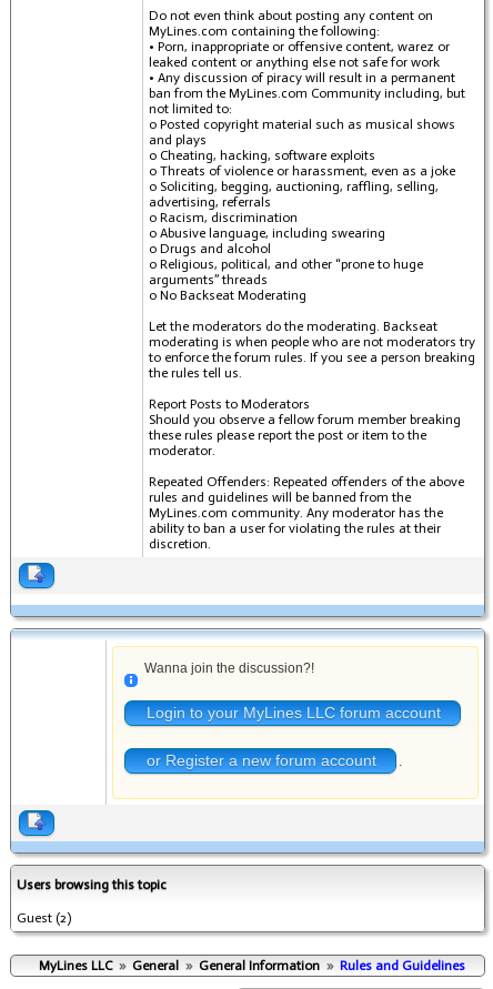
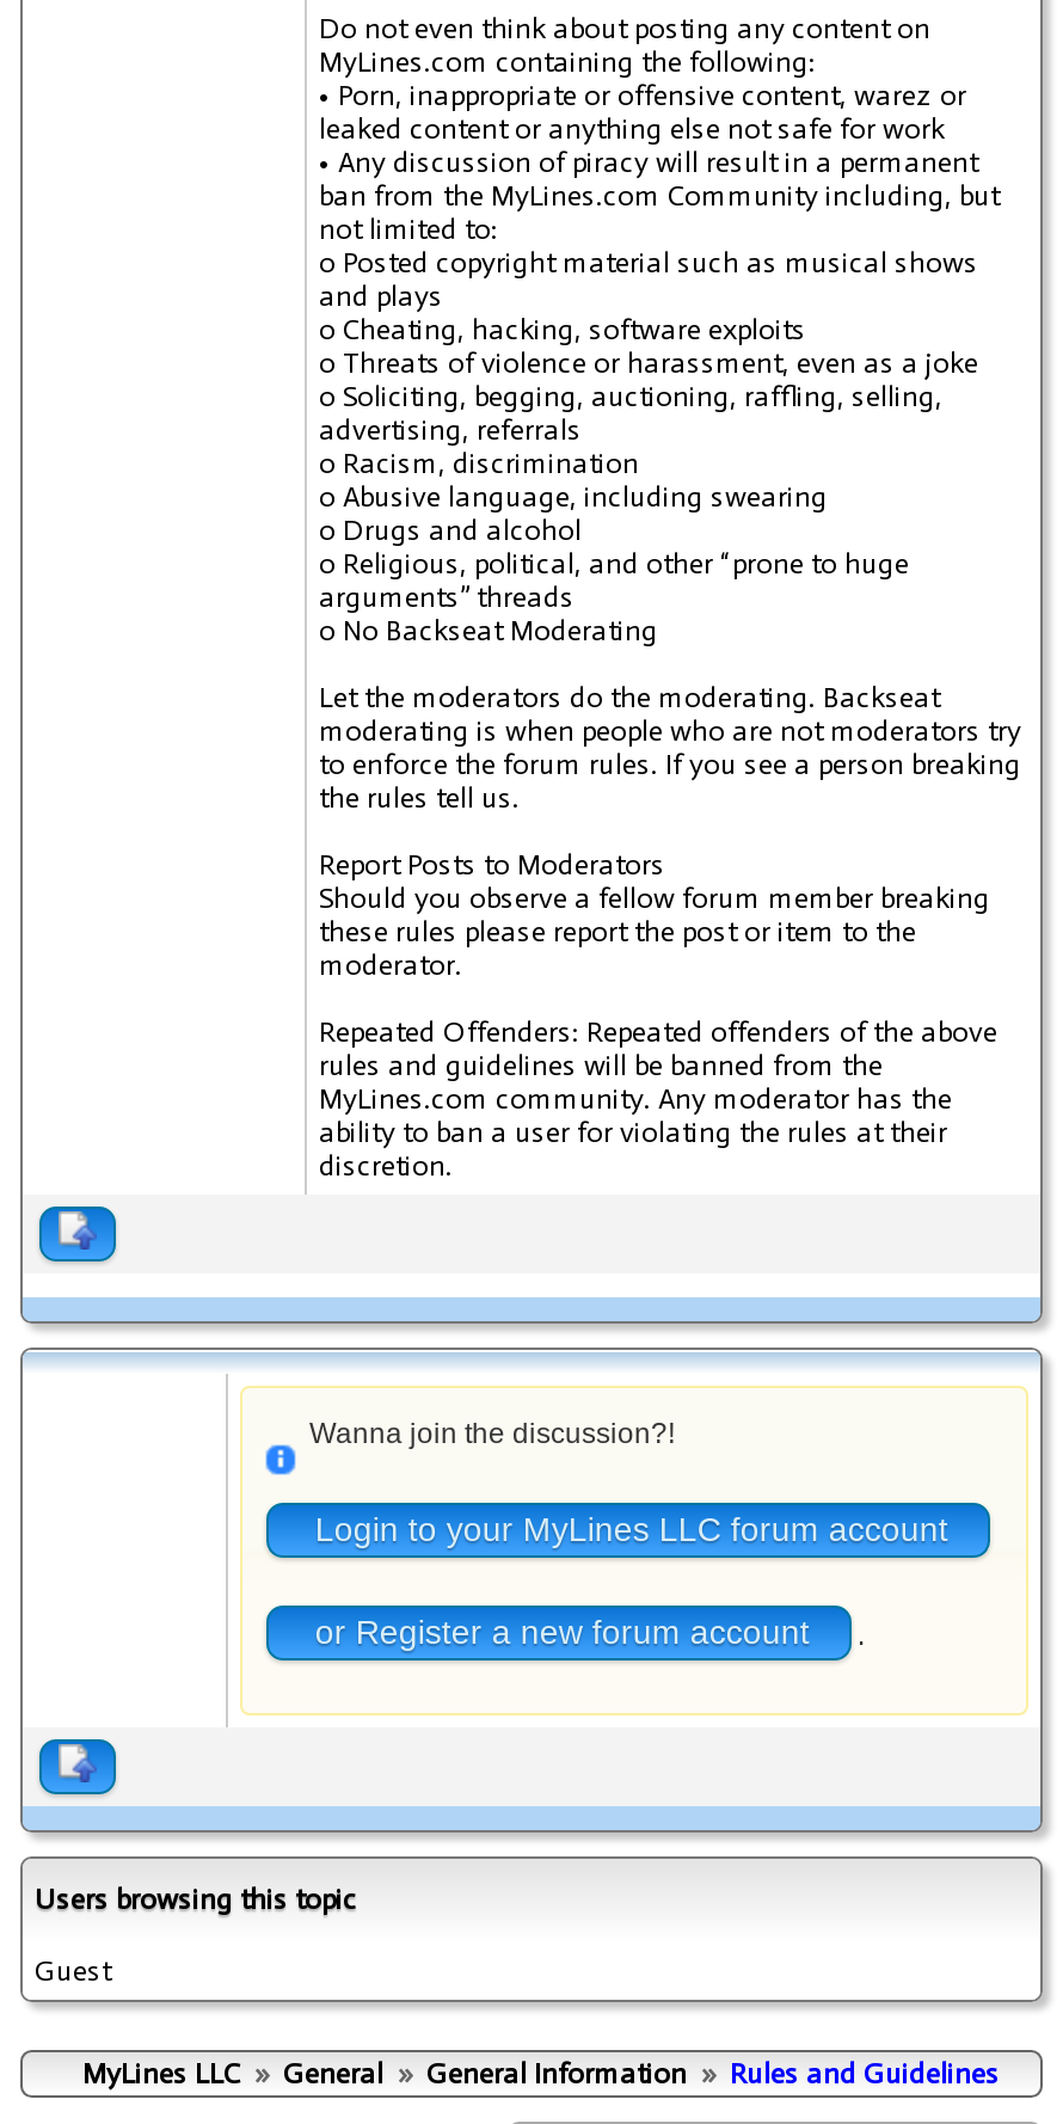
- Guest (2)
+ Guest
